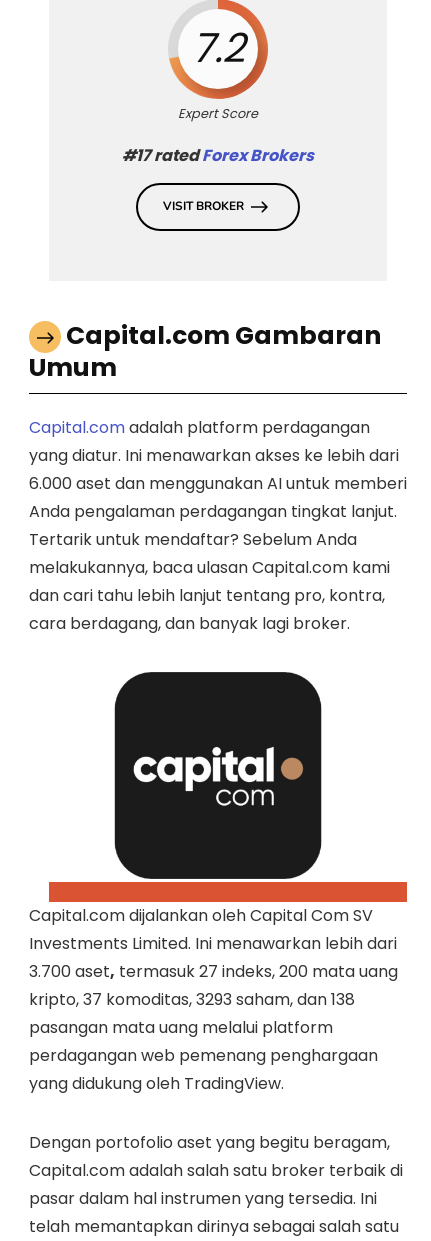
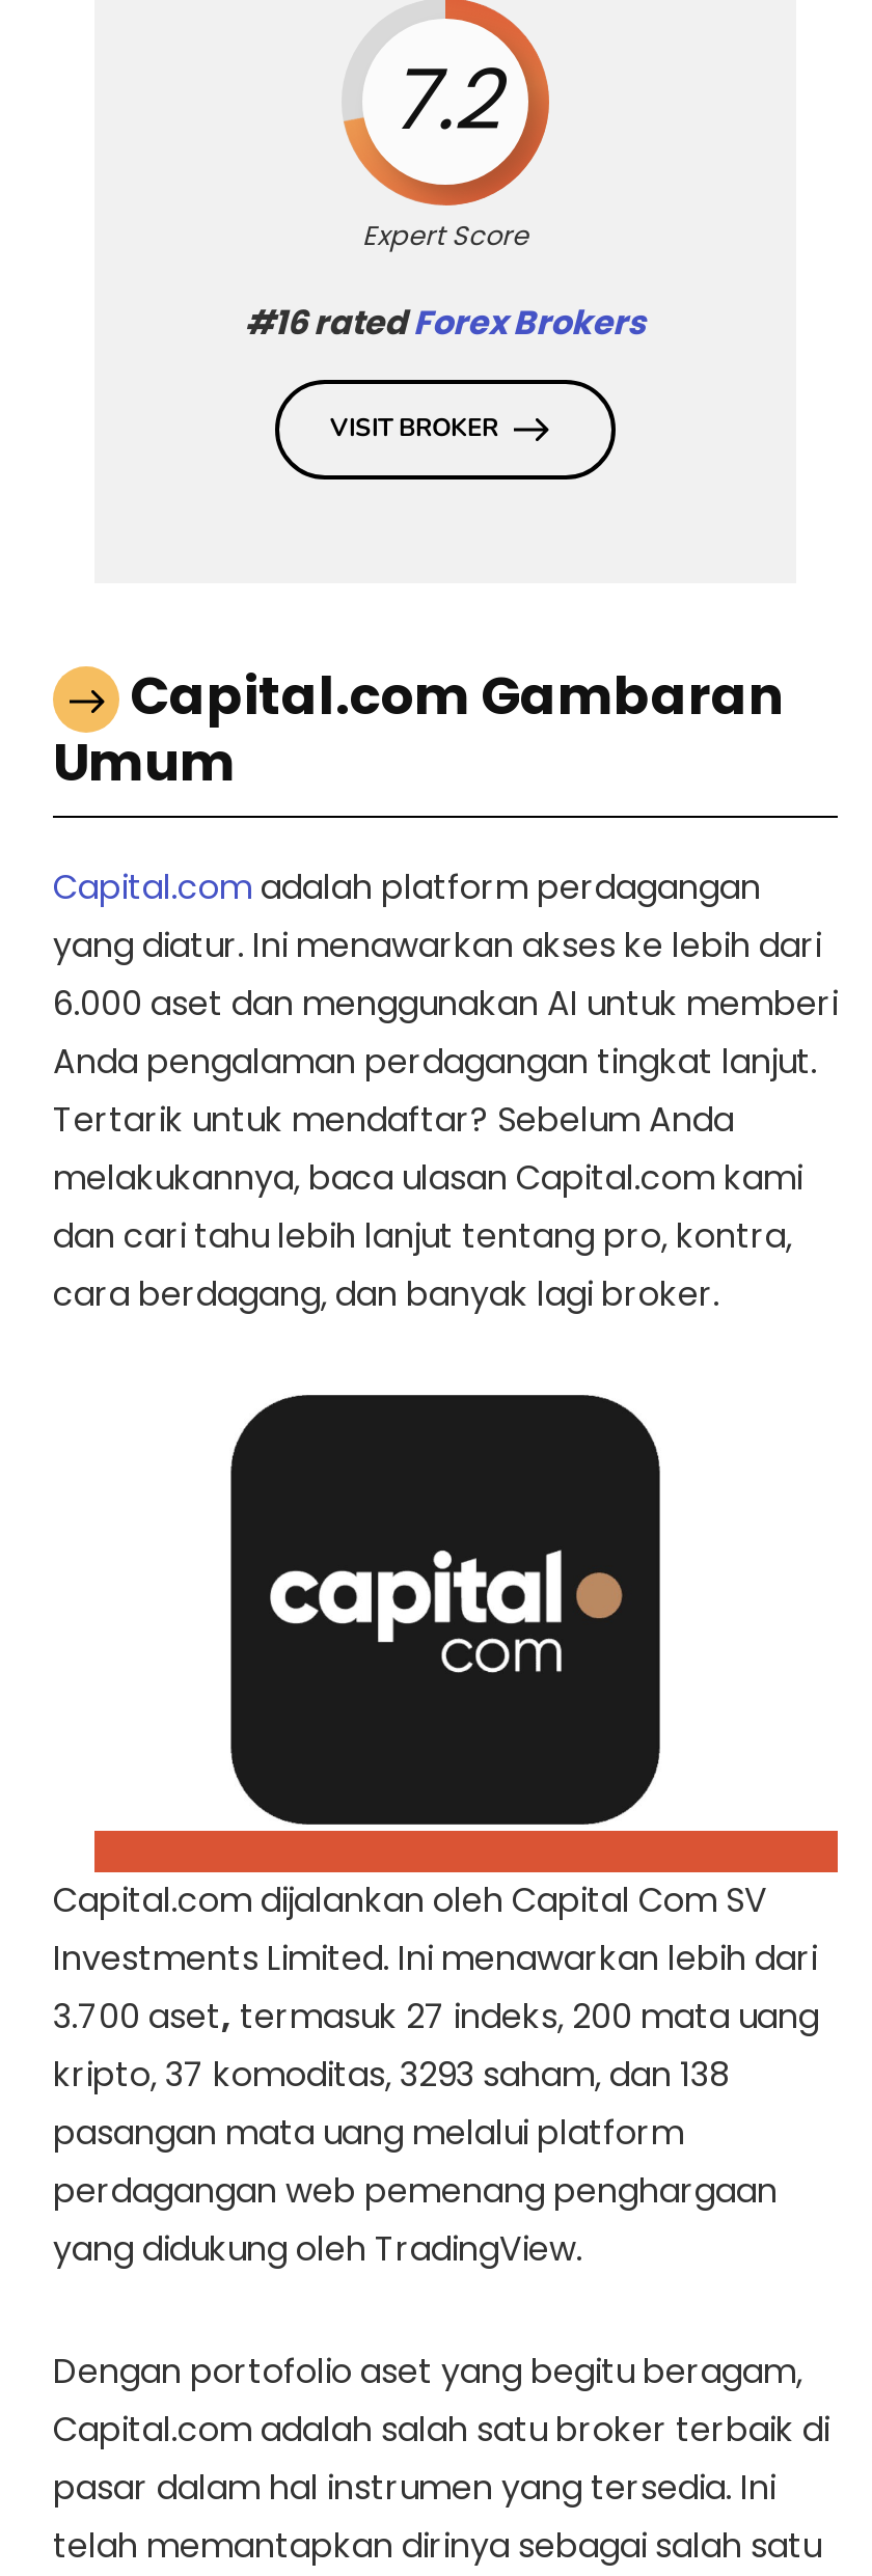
- #17 ratedForex Brokers
+ #16 ratedForex Brokers
